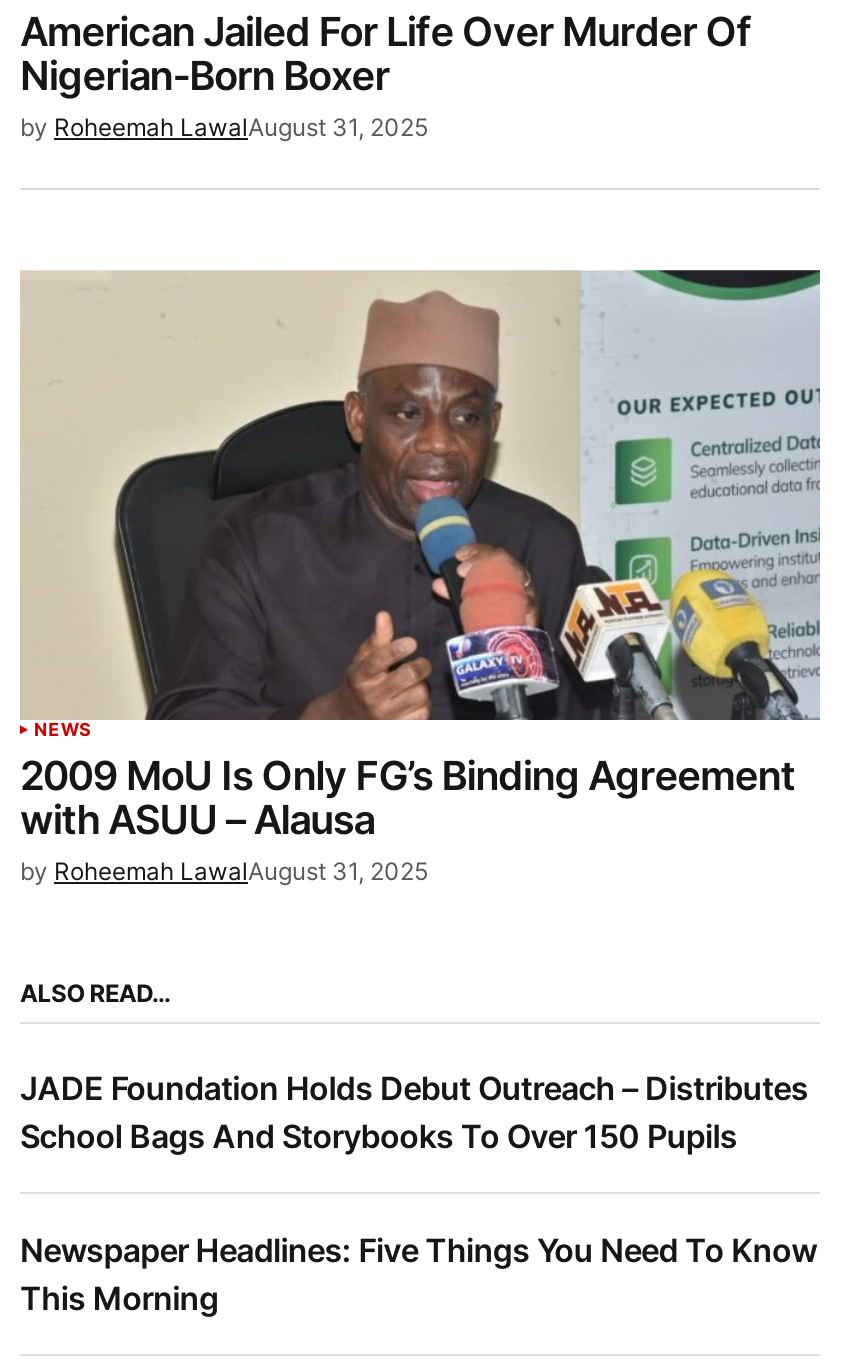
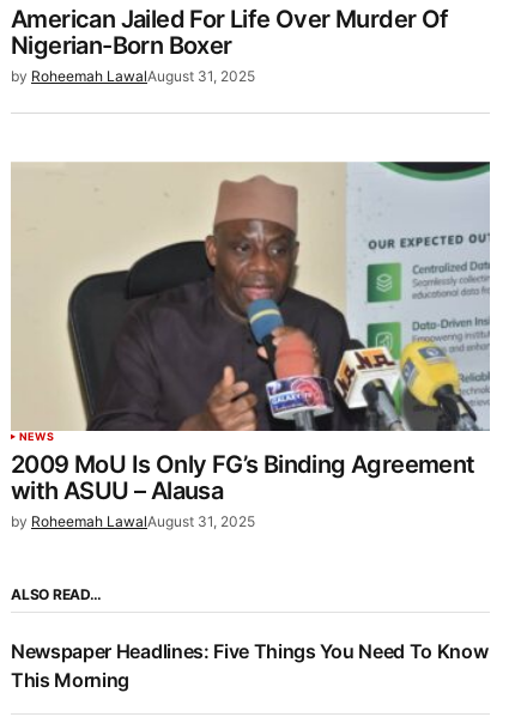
- JADE Foundation Holds Debut Outreach – Distributes
- School Bags And Storybooks To Over 150 Pupils
